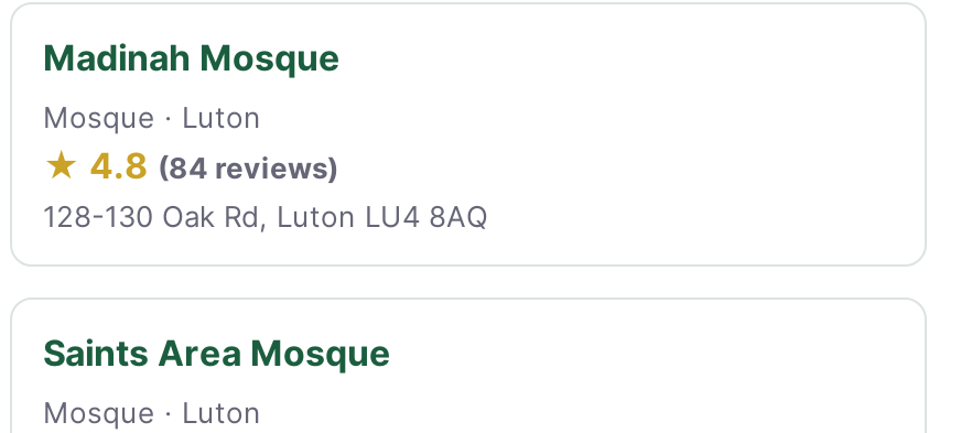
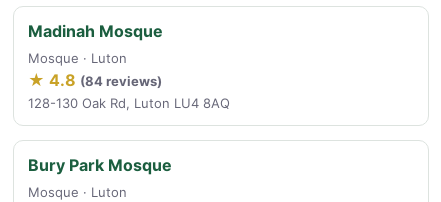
- Saints Area Mosque
+ Bury Park Mosque
